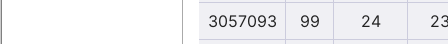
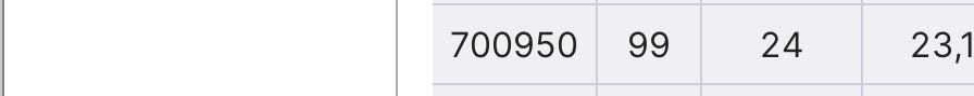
- 3057093 99
+ 700950 99
